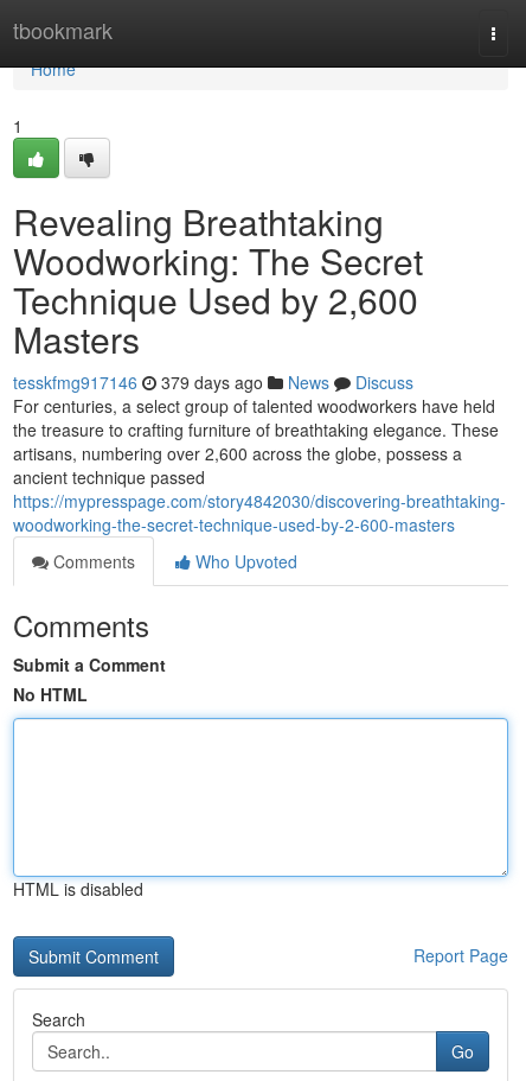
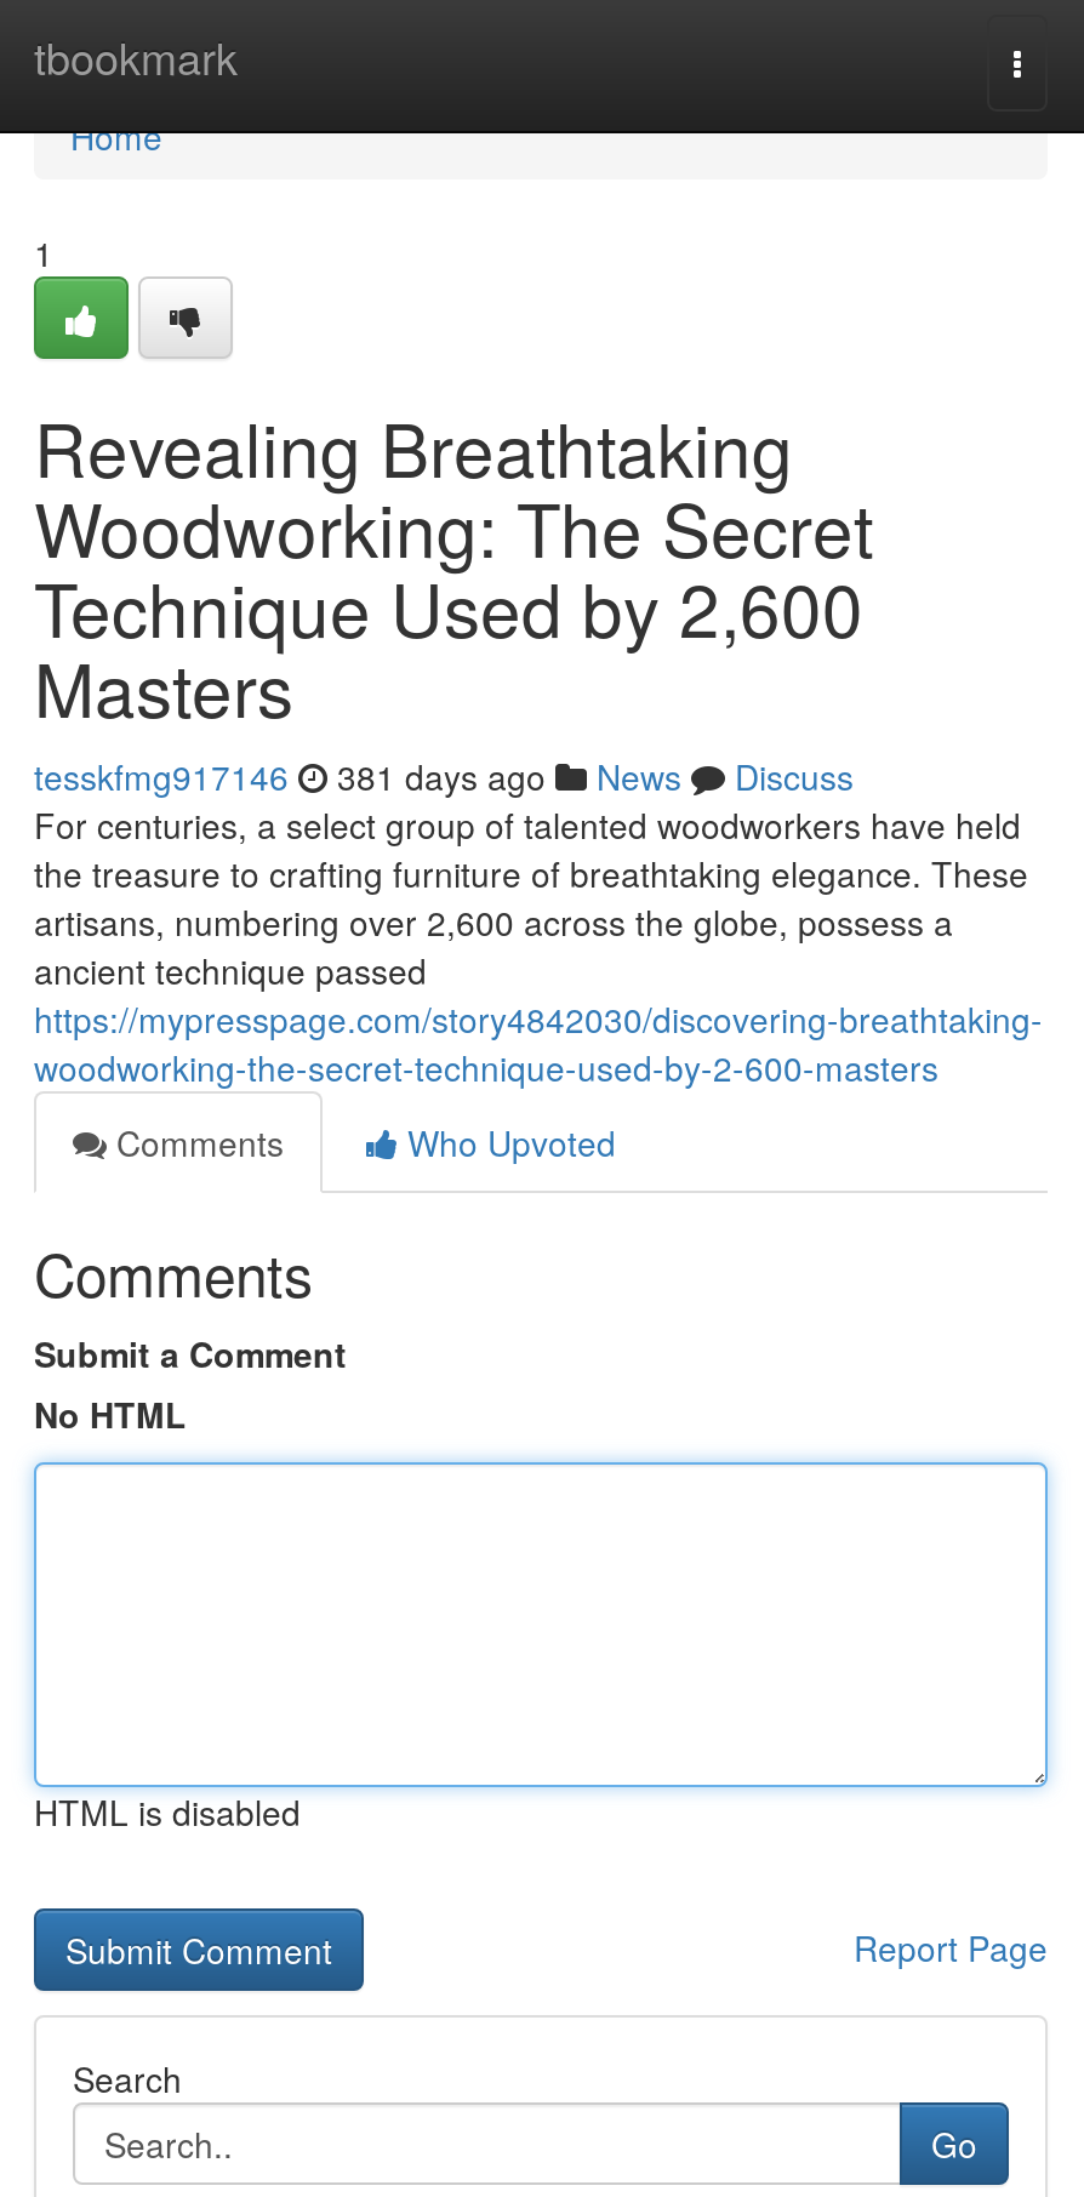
- tesskfmg917146 379 days ago News Discuss
+ tesskfmg917146 381 days ago News Discuss
